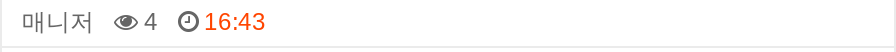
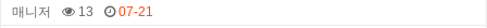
- 4
- 16:43
+ 13
+ 07-21
